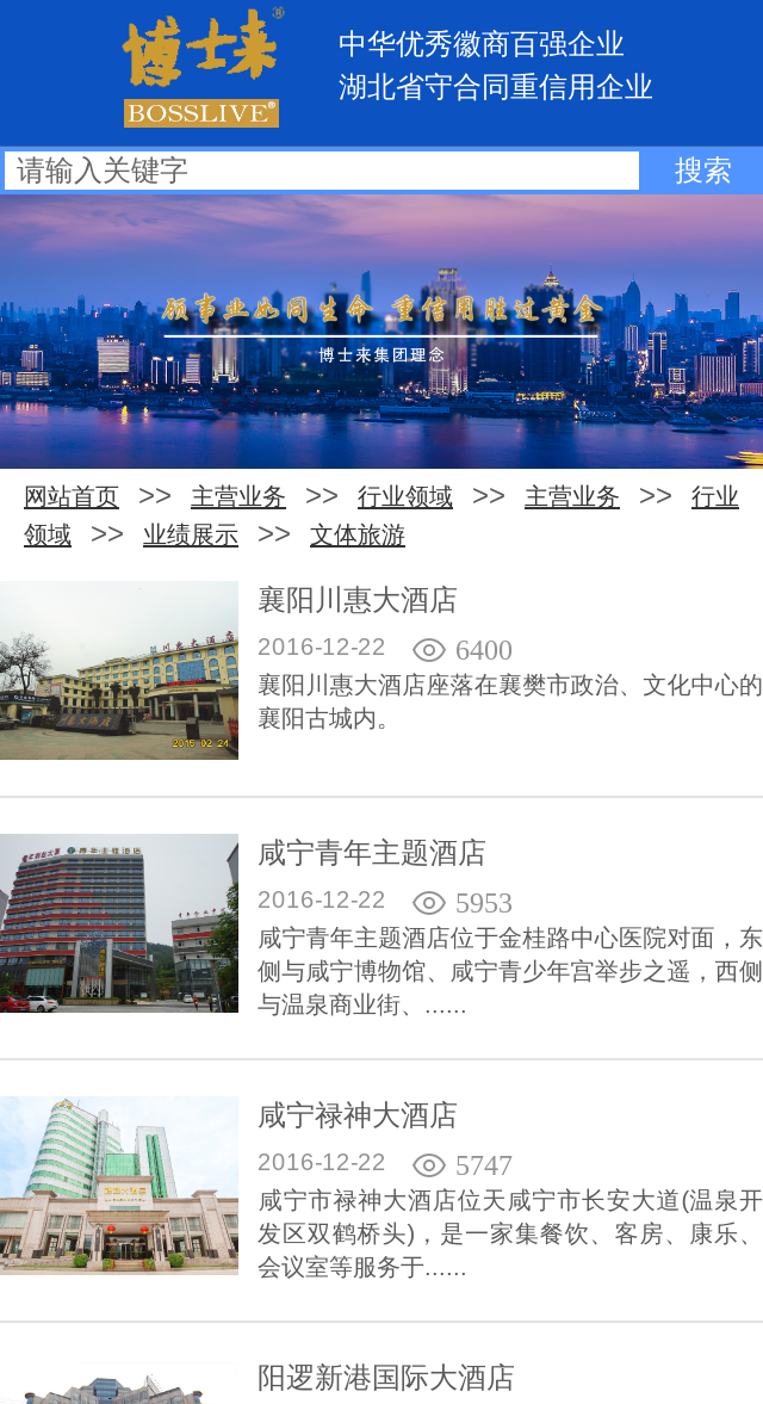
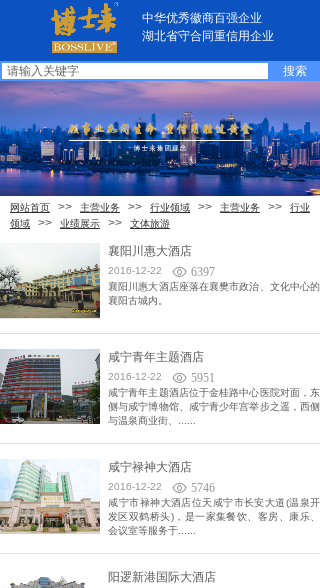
- 6400
+ 6397

- 5953
+ 5951

- 5747
+ 5746
